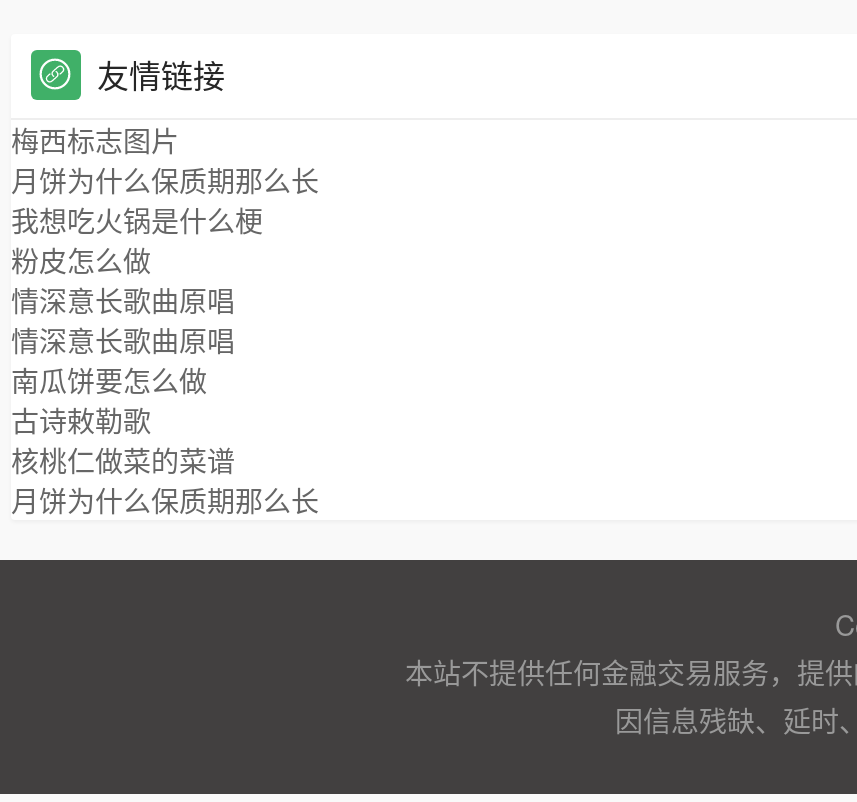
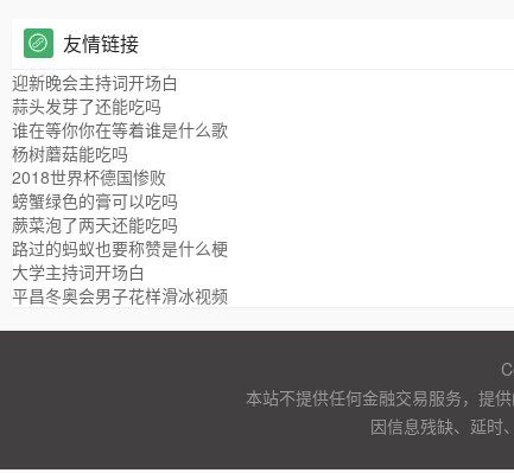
- 梅西标志图片
- 月饼为什么保质期那么长
- 我想吃火锅是什么梗
- 粉皮怎么做
- 情深意长歌曲原唱
- 情深意长歌曲原唱
- 南瓜饼要怎么做
- 古诗敕勒歌
- 核桃仁做菜的菜谱
- 月饼为什么保质期那么长
+ 迎新晚会主持词开场白
+ 蒜头发芽了还能吃吗
+ 谁在等你你在等着谁是什么歌
+ 杨树蘑菇能吃吗
+ 2018世界杯德国惨败
+ 螃蟹绿色的膏可以吃吗
+ 蕨菜泡了两天还能吃吗
+ 路过的蚂蚁也要称赞是什么梗
+ 大学主持词开场白
+ 平昌冬奥会男子花样滑冰视频
